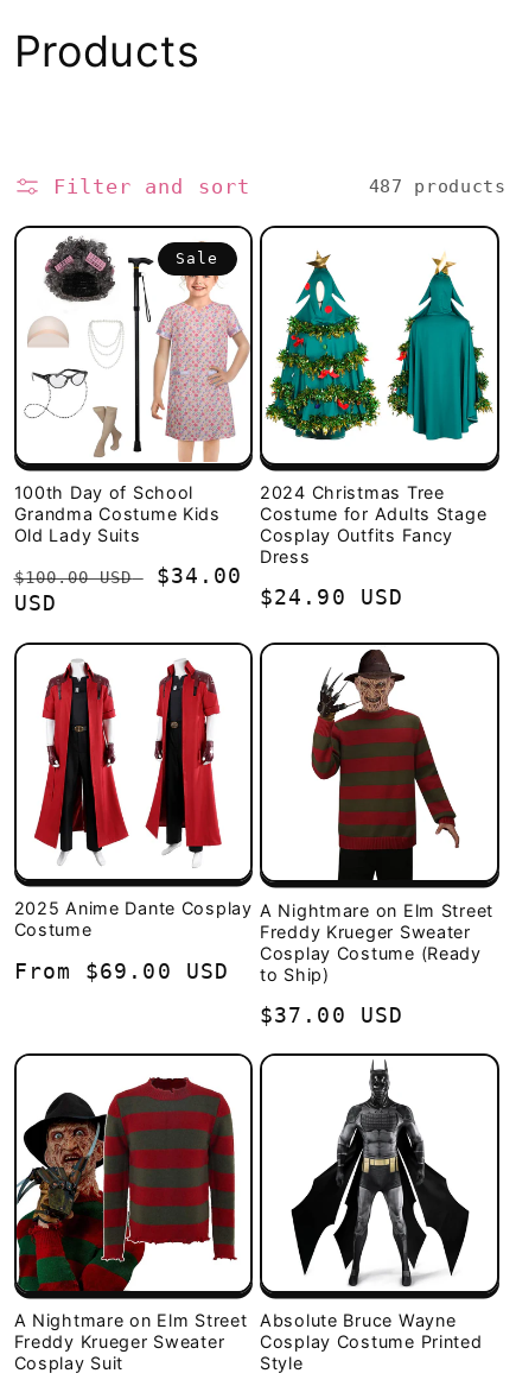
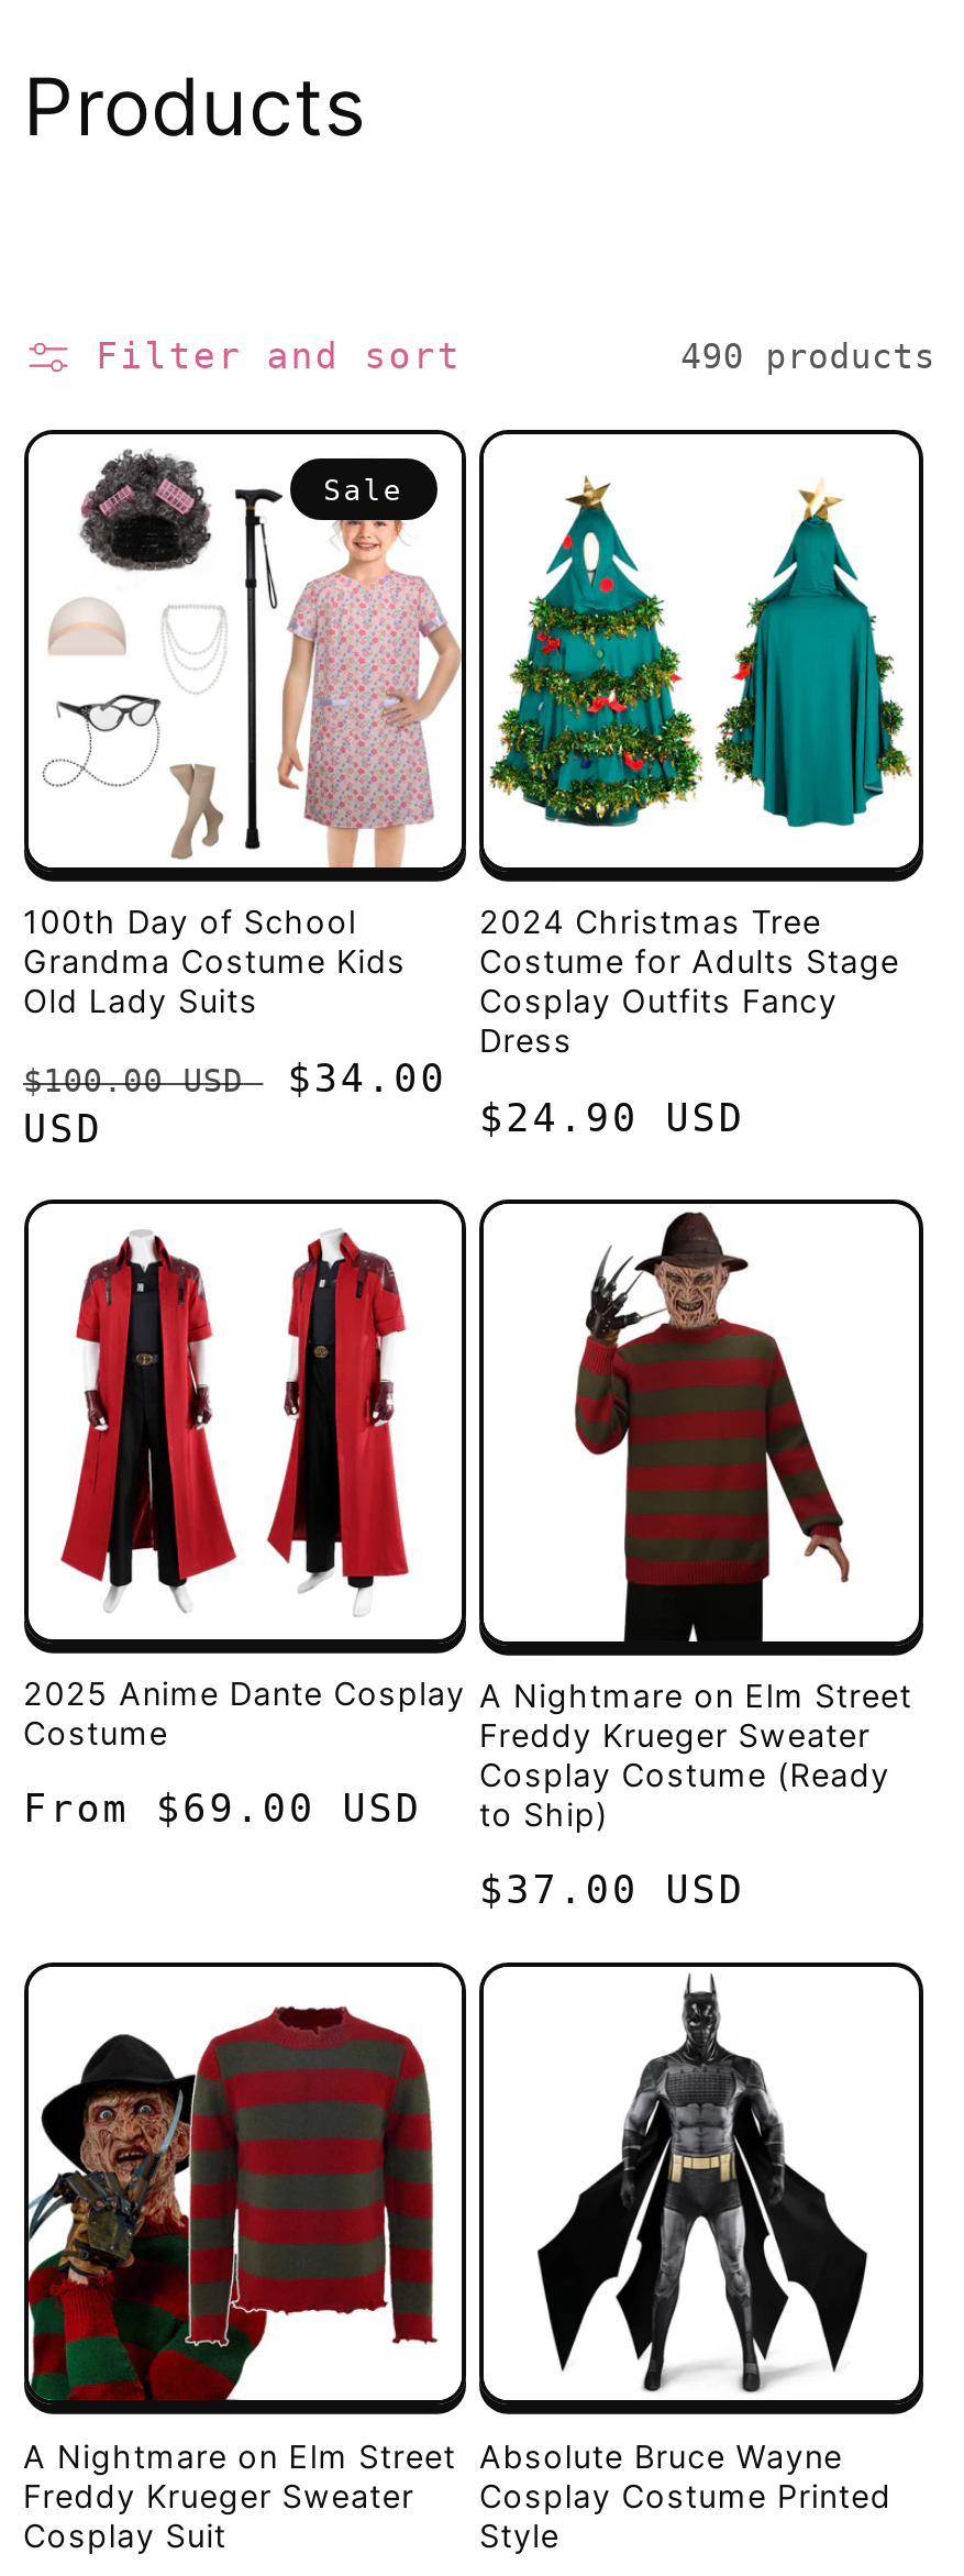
- 487 products
+ 490 products
